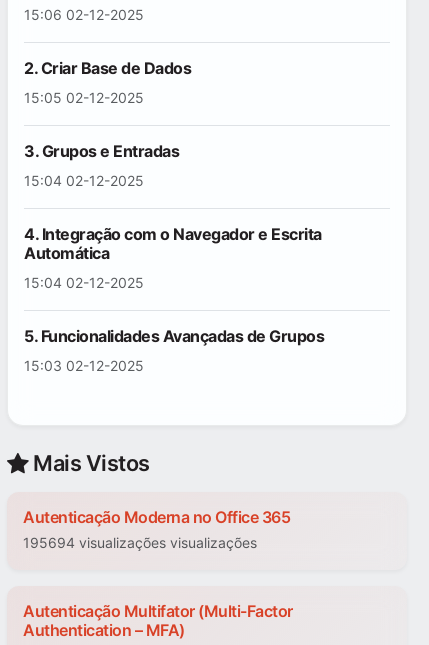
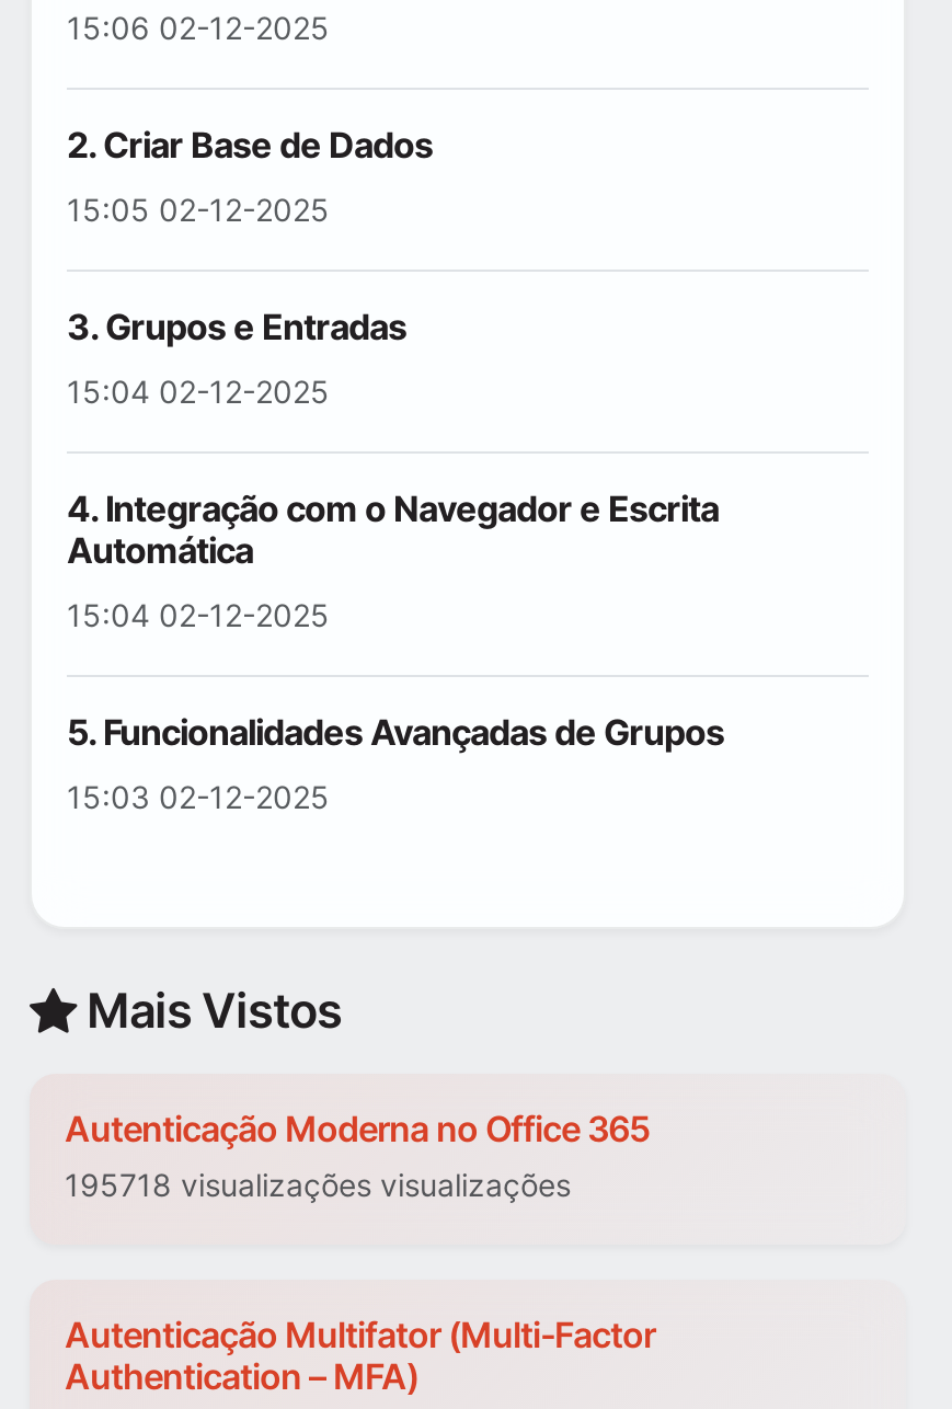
- 195694 visualizações visualizações
+ 195718 visualizações visualizações
